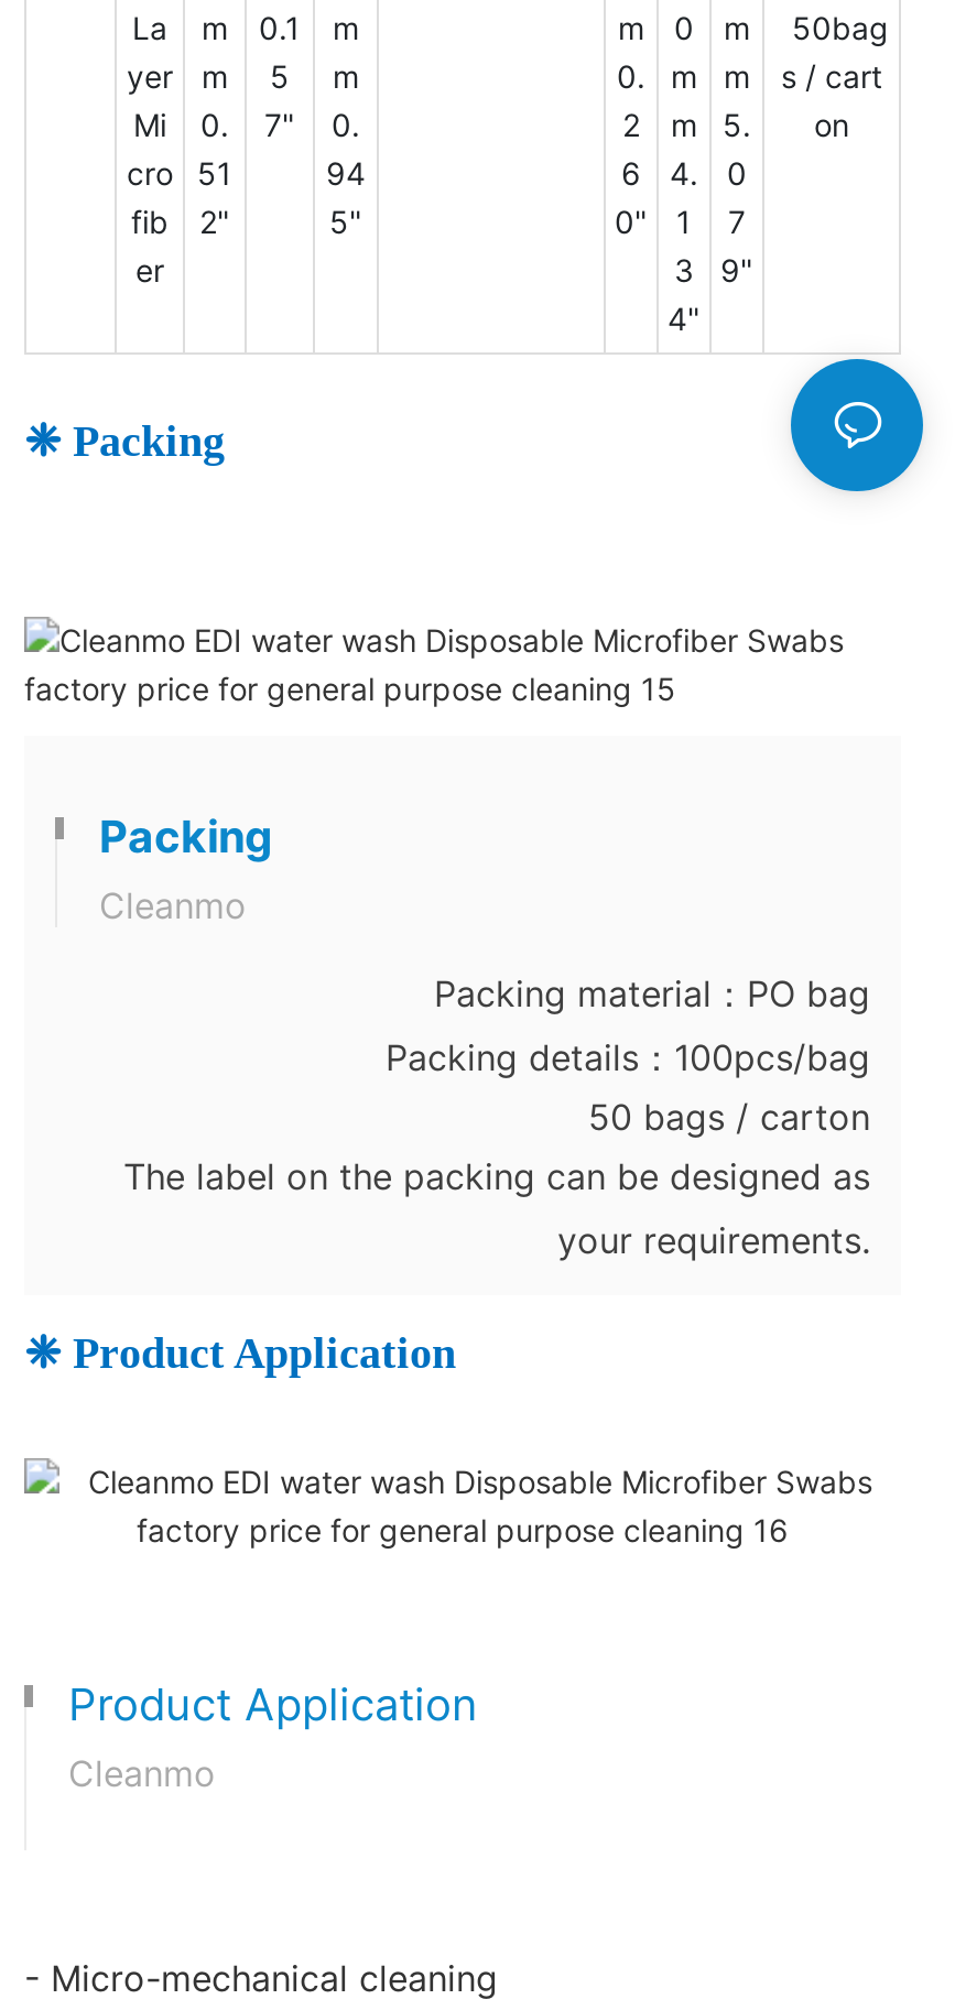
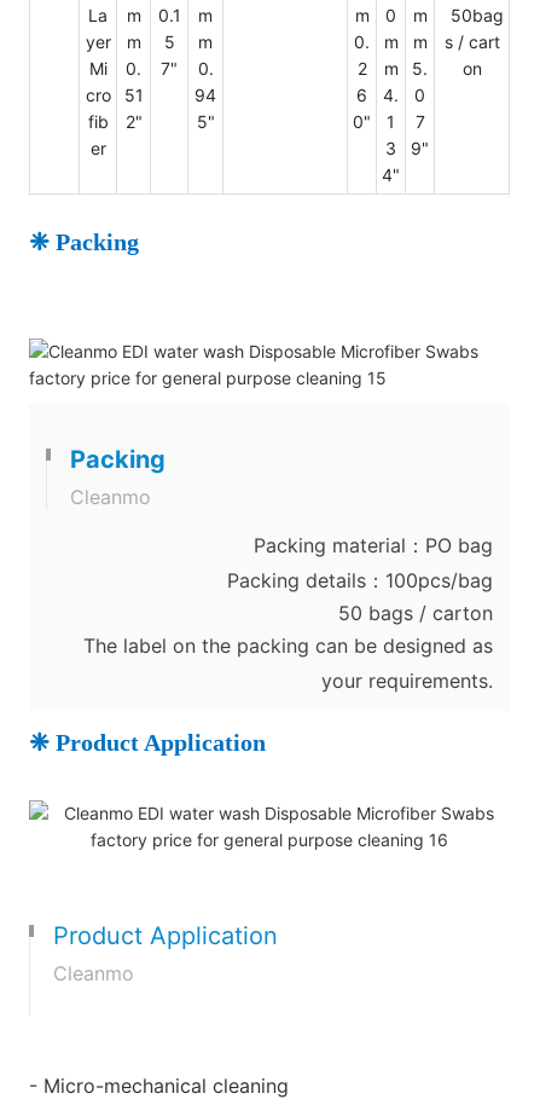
- [image]
